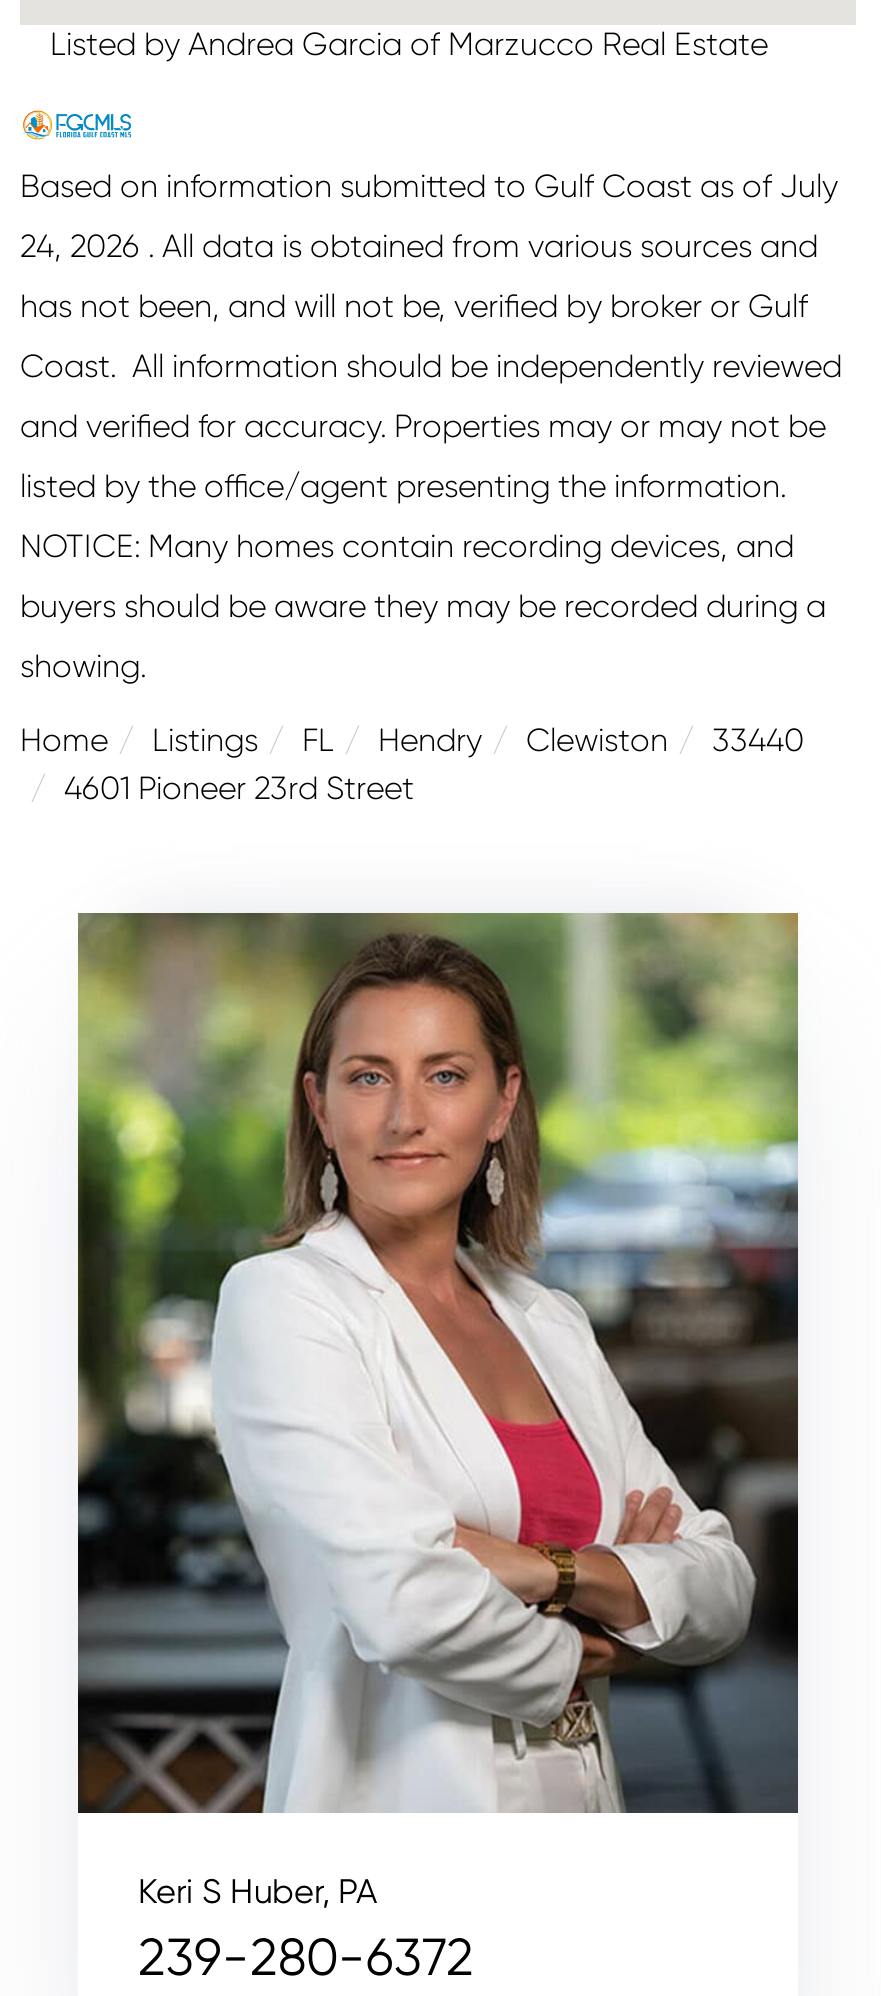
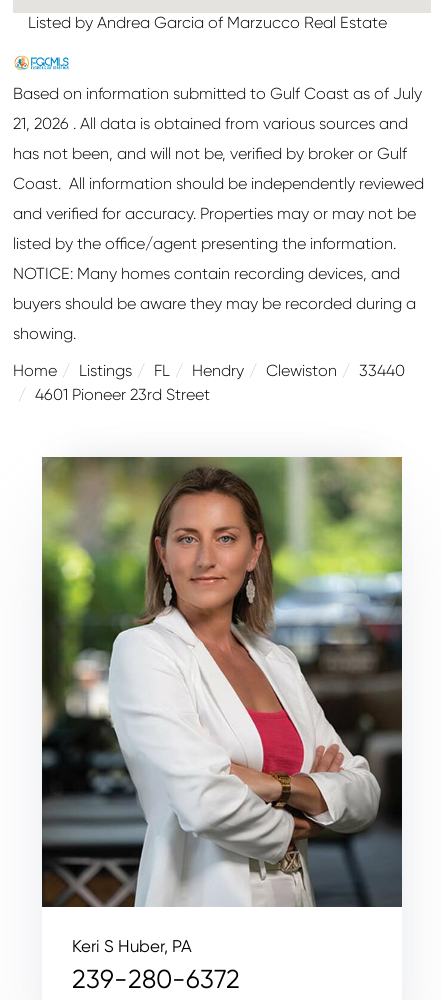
- 24, 2026 . All data is obtained from various sources and
+ 21, 2026 . All data is obtained from various sources and
